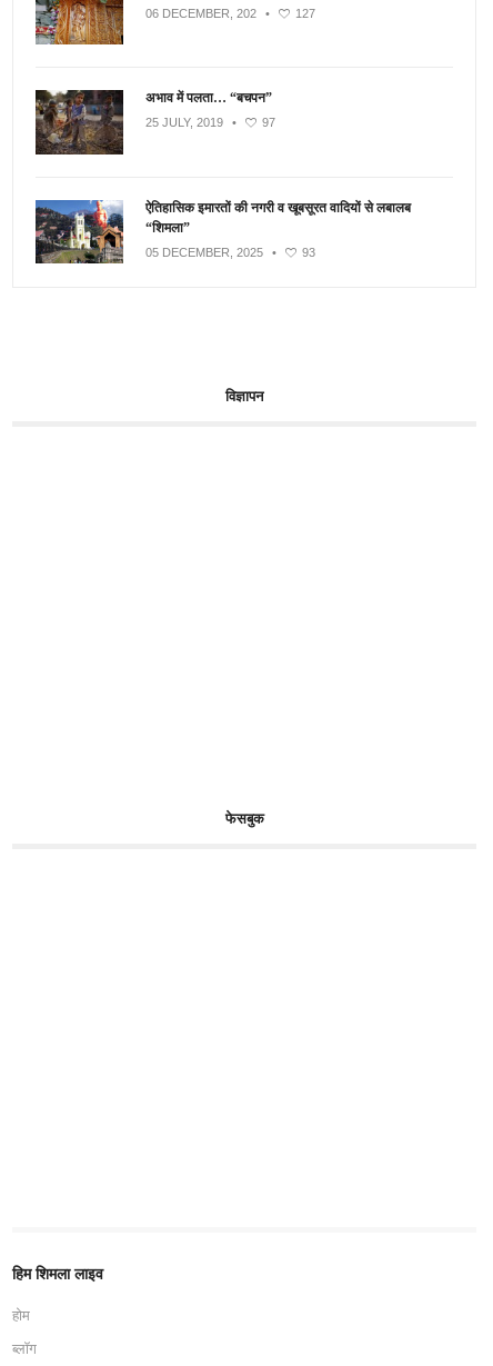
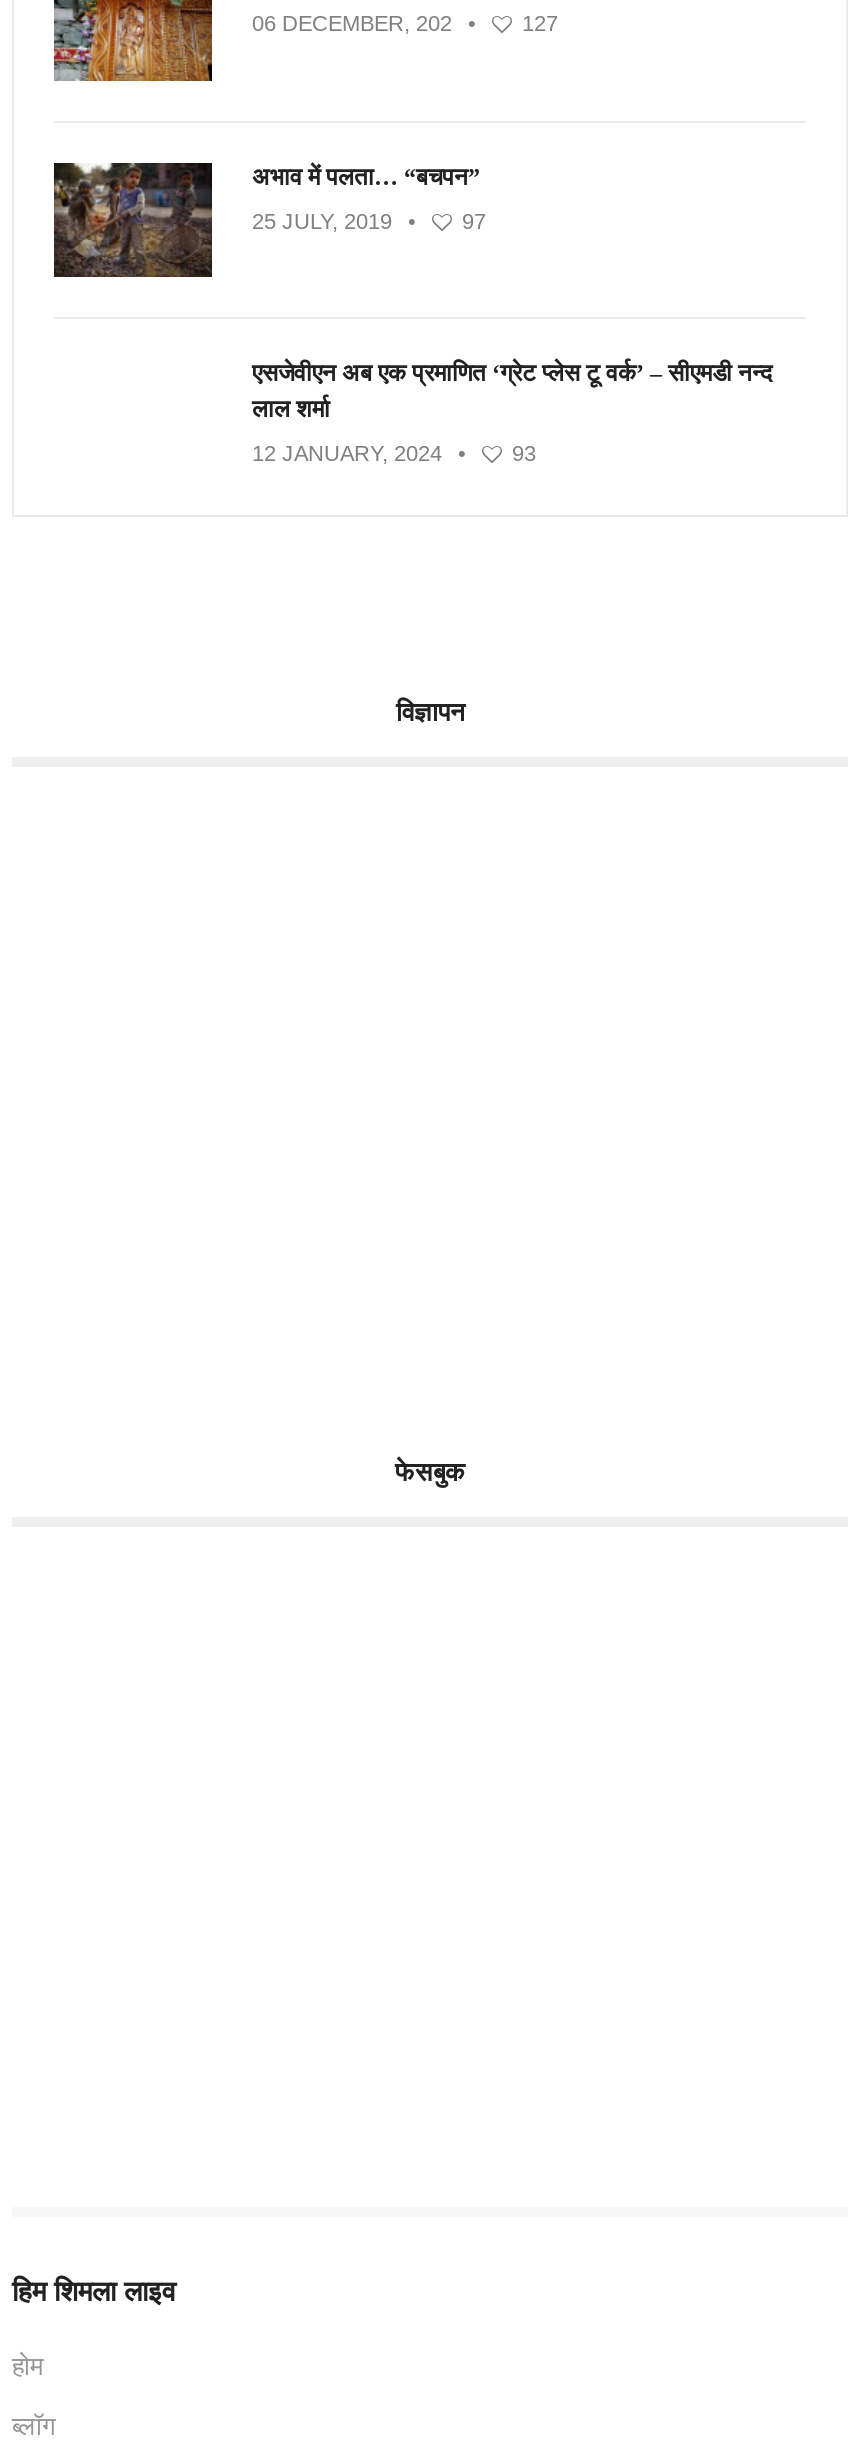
- [image]

- ऐतिहासिक इमारतों की नगरी व खूबसूरत वादियों से लबालब
- “शिमला”
+ एसजेवीएन अब एक प्रमाणित ‘ग्रेट प्लेस टू वर्क’ – सीएमडी नन्द
+ लाल शर्मा

- 05 DECEMBER, 2025
+ 12 JANUARY, 2024
